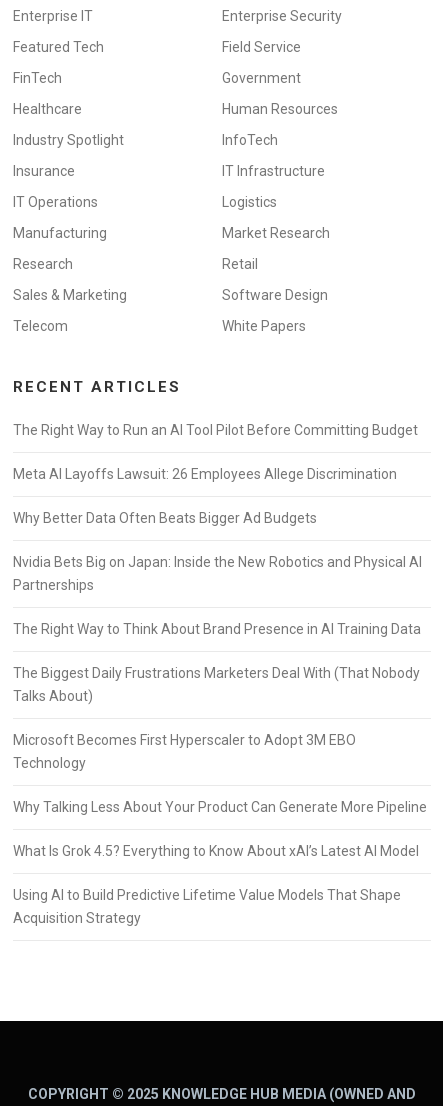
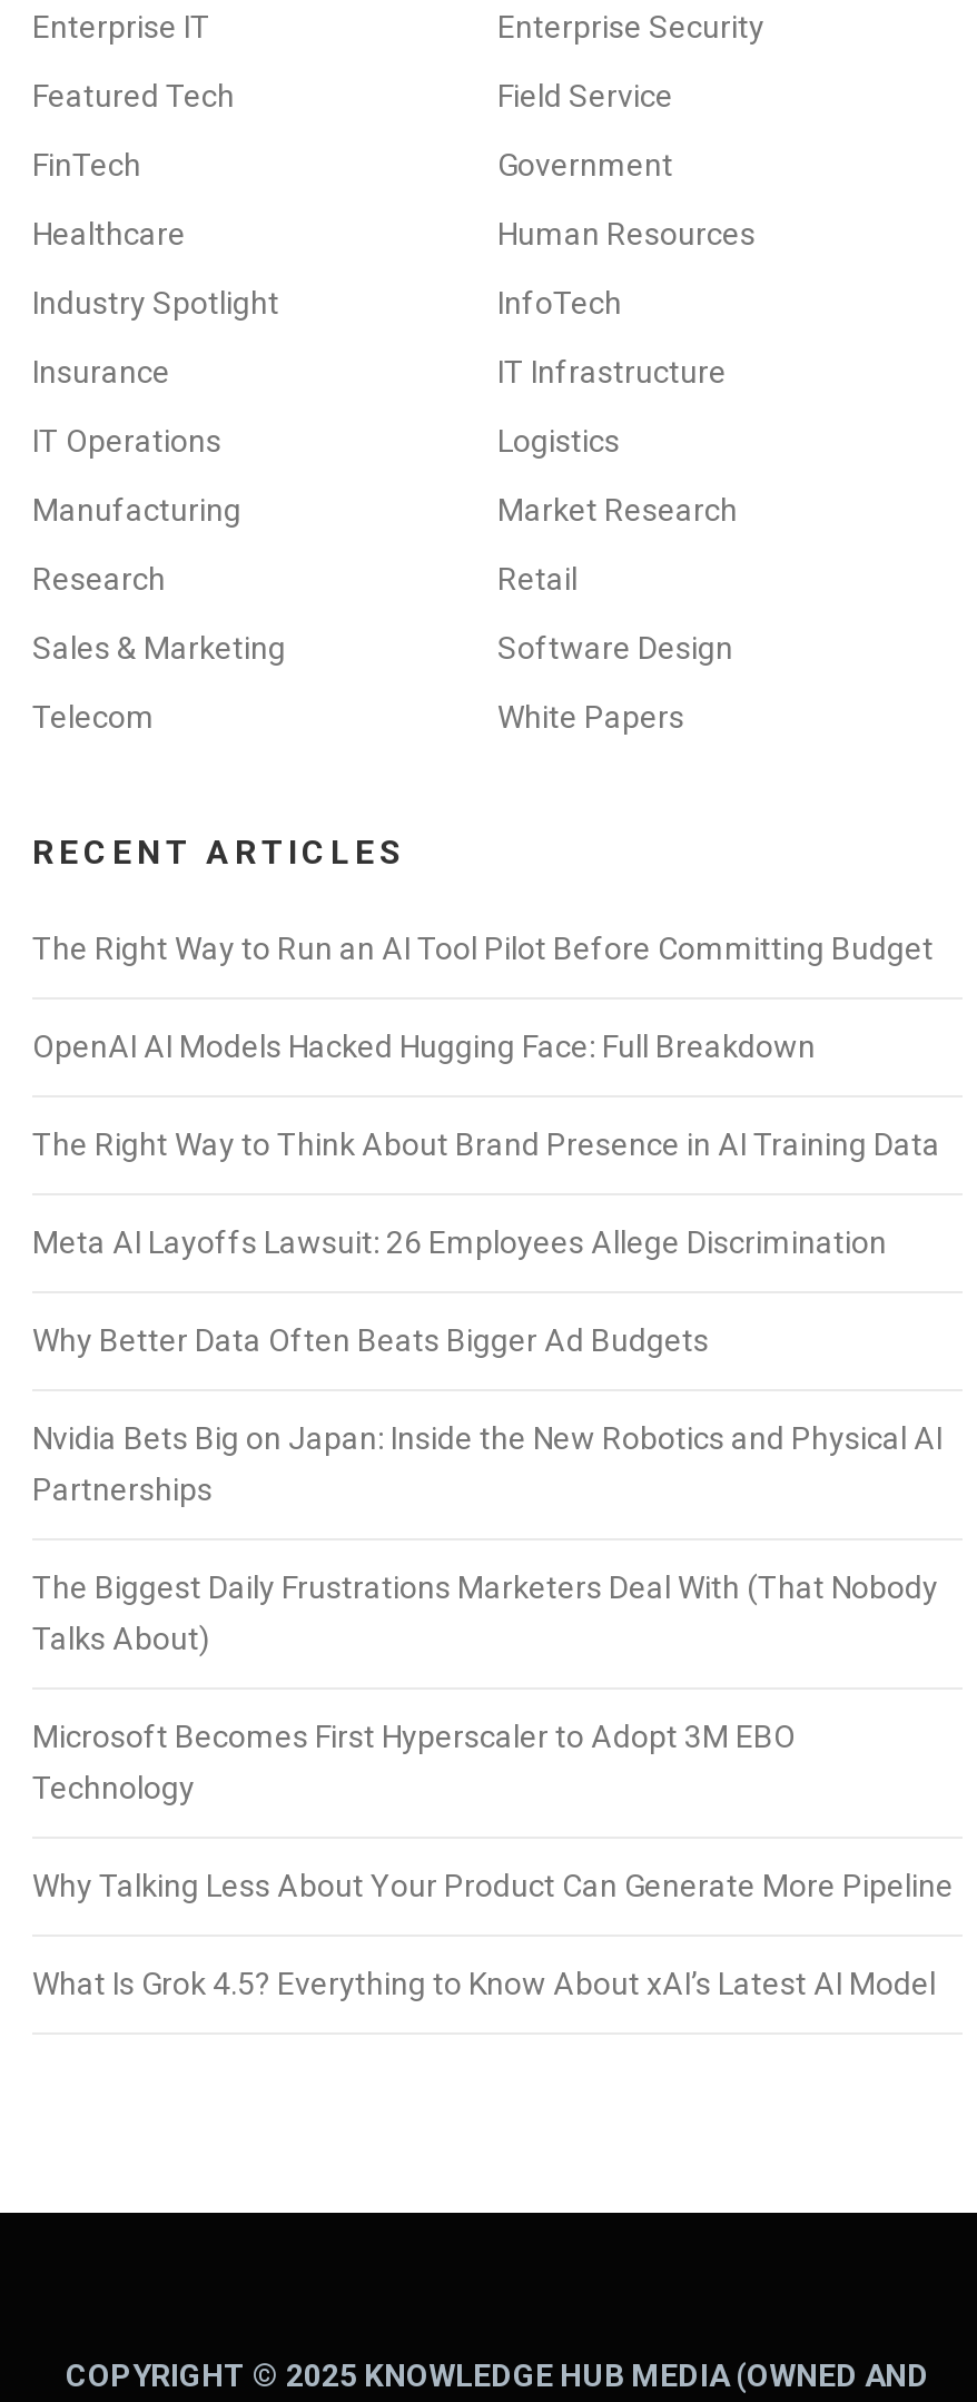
+ OpenAI AI Models Hacked Hugging Face: Full Breakdown

moved down: Meta AI Layoffs Lawsuit: 26 Employees Allege Discrimination | Why Better Data Often Beats Bigger Ad Budgets | Nvidia Bets Big on Japan: Inside the New Robotics and Physical AI | Partnerships

moved up: The Right Way to Think About Brand Presence in AI Training Data

moved down: The Biggest Daily Frustrations Marketers Deal With (That Nobody | Talks About) | Microsoft Becomes First Hyperscaler to Adopt 3M EBO | Technology | Why Talking Less About Your Product Can Generate More Pipeline | What Is Grok 4.5? Everything to Know About xAI’s Latest AI Model

- Using AI to Build Predictive Lifetime Value Models That Shape
- Acquisition Strategy
